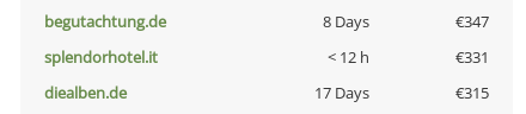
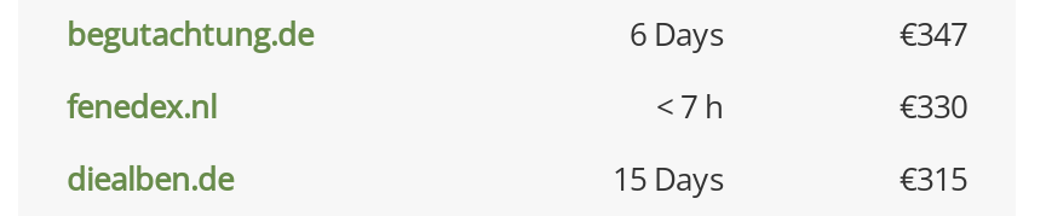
- 8 Days
+ 6 Days

- splendorhotel.it
- < 12 h
- €331
+ fenedex.nl
+ < 7 h
+ €330

- 17 Days
+ 15 Days
